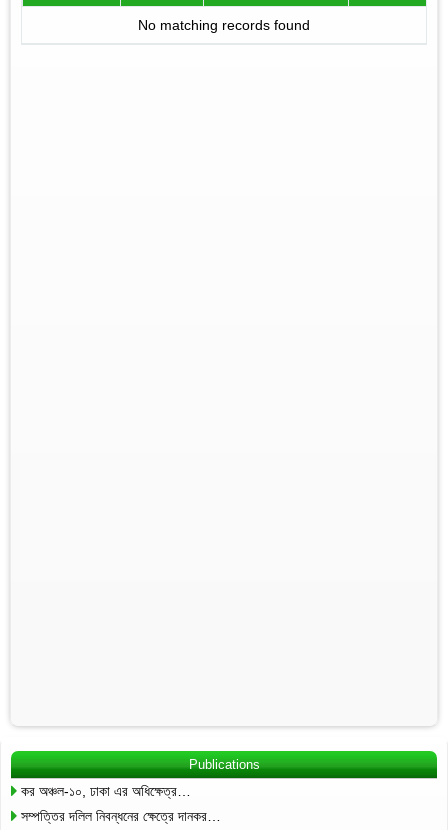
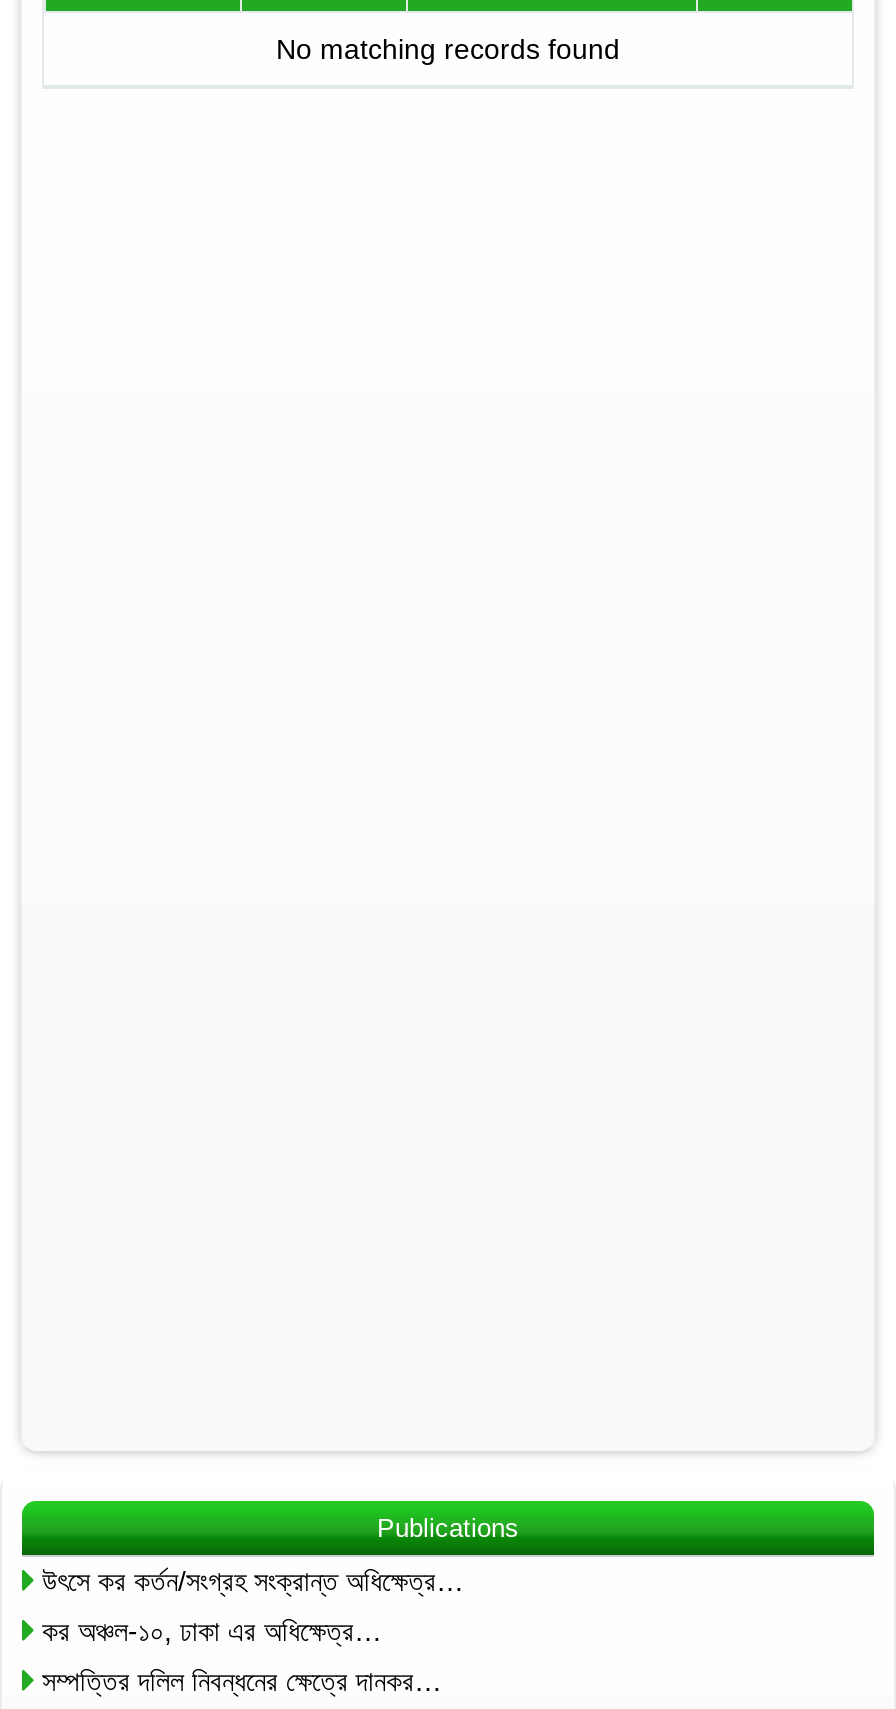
+ উৎসে কর কর্তন/সংগ্রহ সংক্রান্ত অধিক্ষেত্র…
